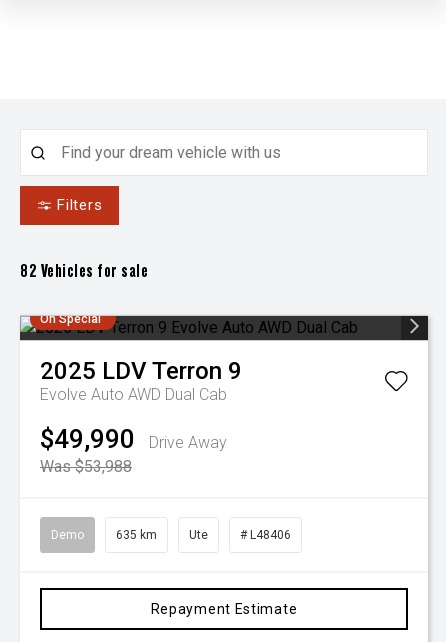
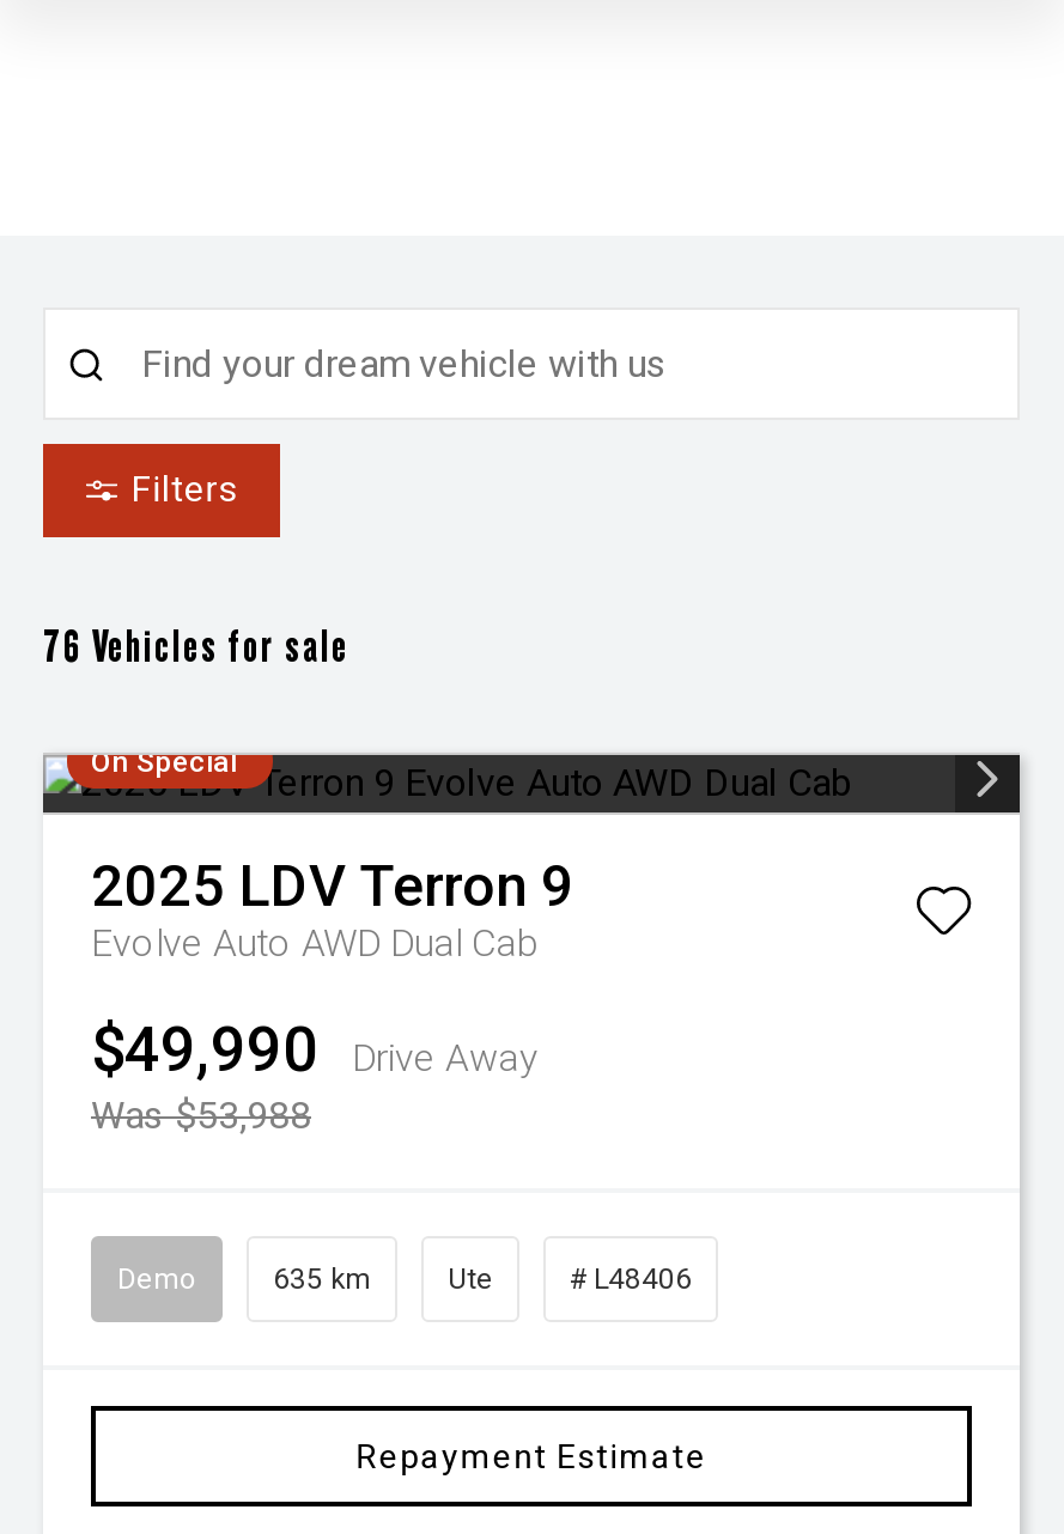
- 82 Vehicles for sale
+ 76 Vehicles for sale
